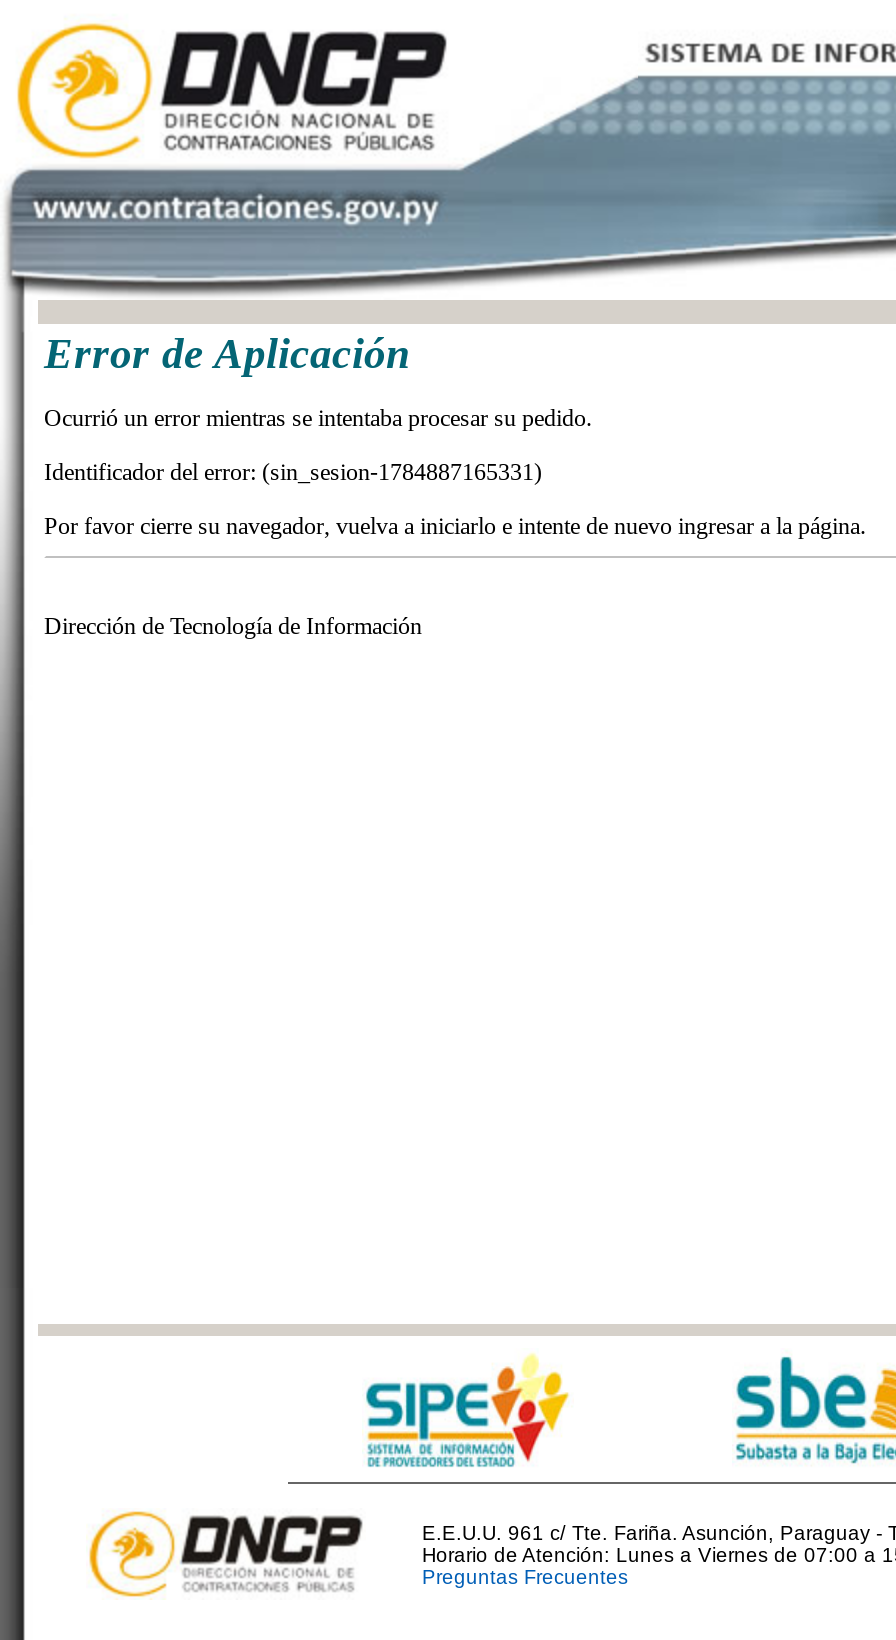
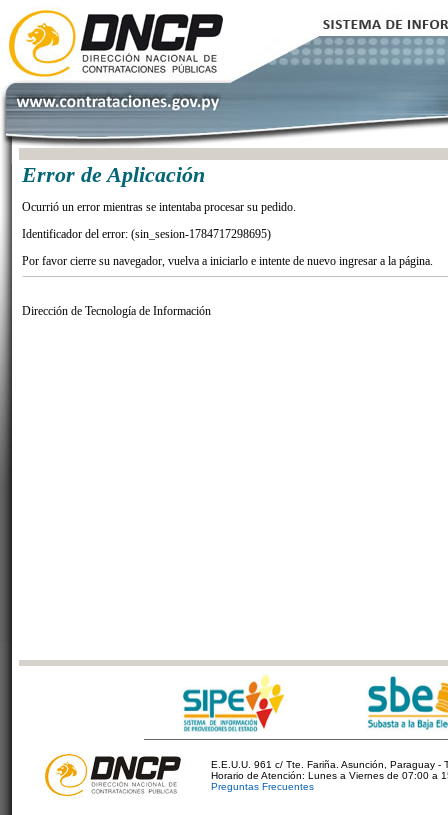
- Identificador del error: (sin_sesion-1784887165331)
+ Identificador del error: (sin_sesion-1784717298695)
